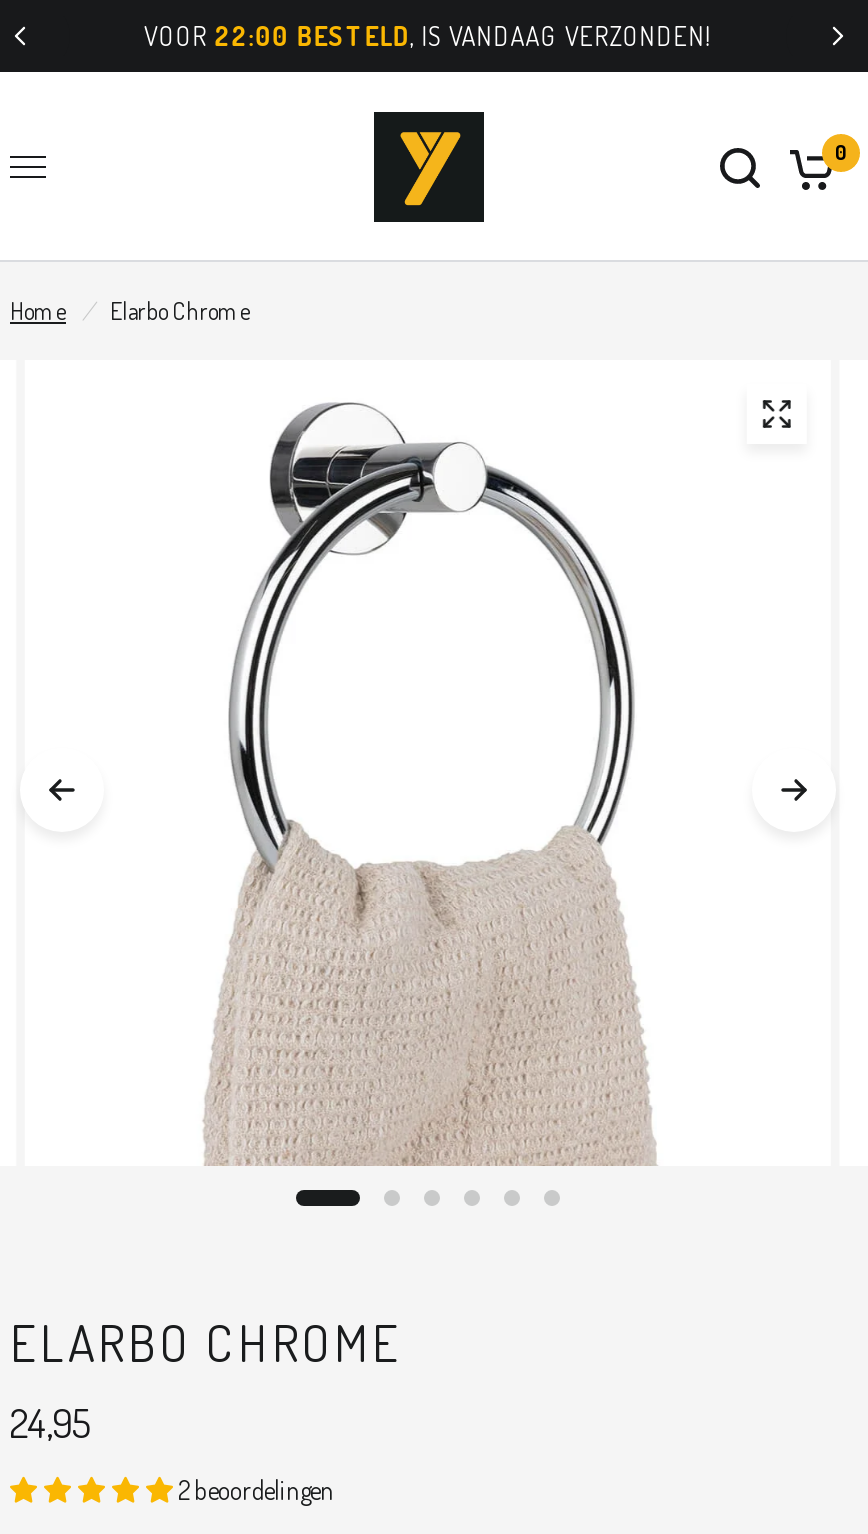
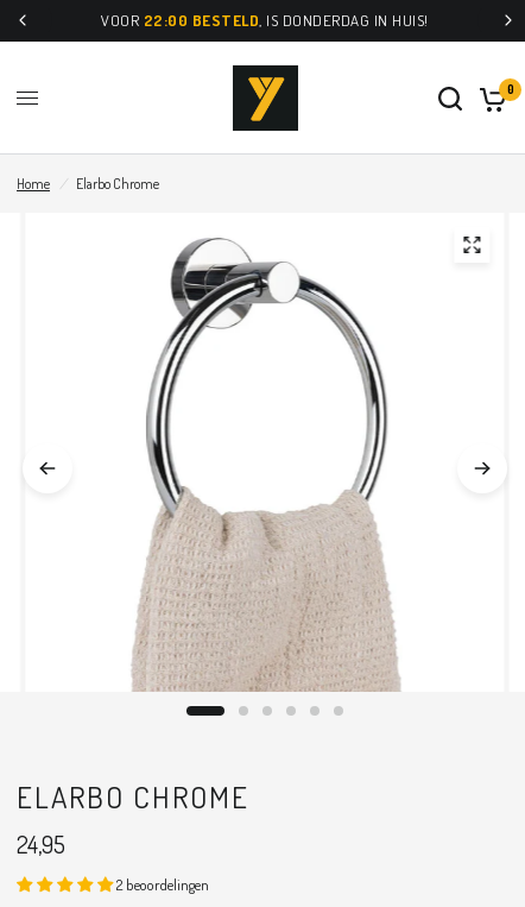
- VOOR 22:00 BESTELD, IS VANDAAG VERZONDEN!
+ VOOR 22:00 BESTELD, IS DONDERDAG IN HUIS!
